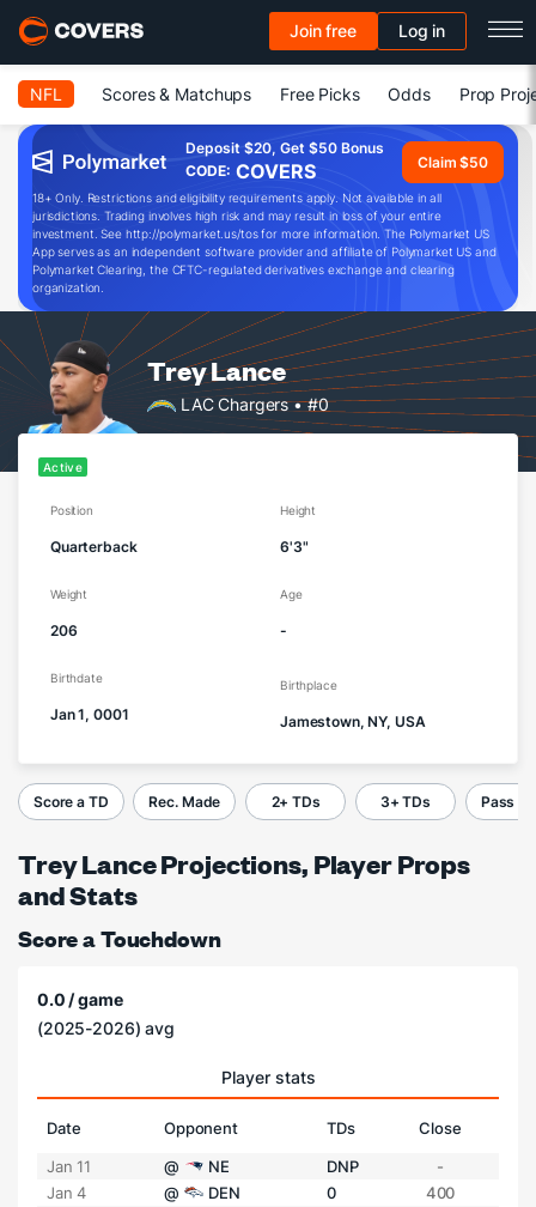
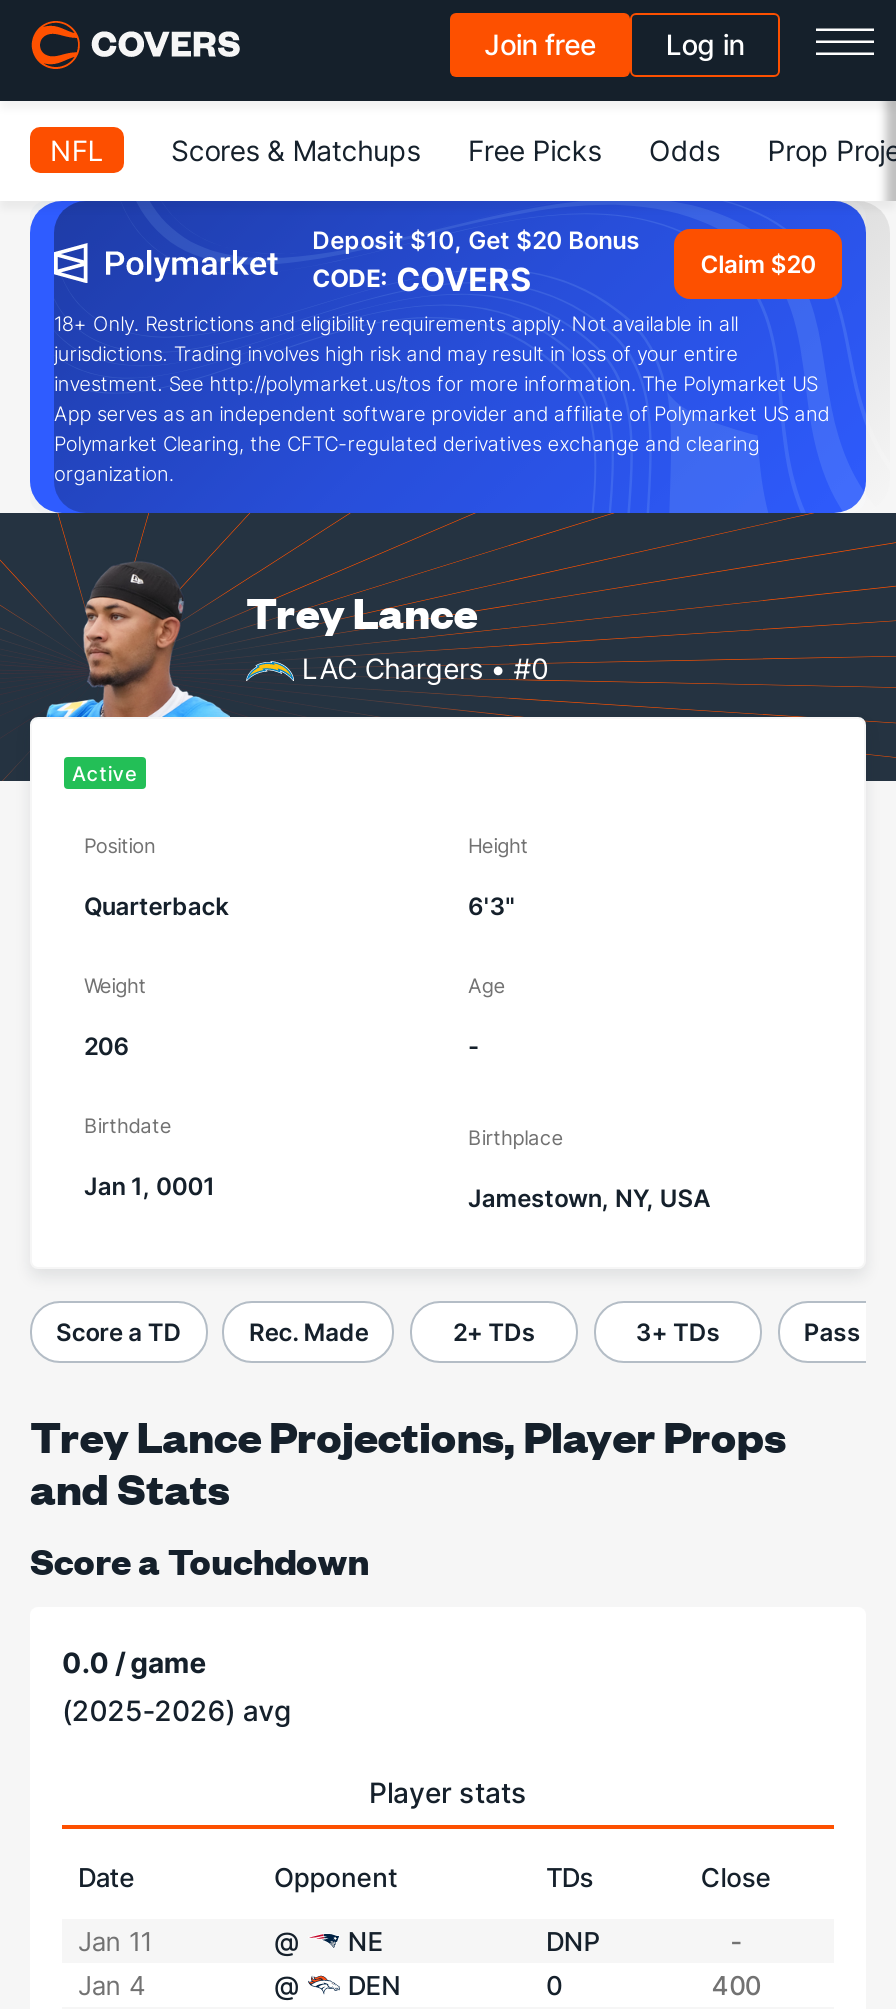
- Deposit $20, Get $50 Bonus
+ Deposit $10, Get $20 Bonus

- Claim $50
+ Claim $20
